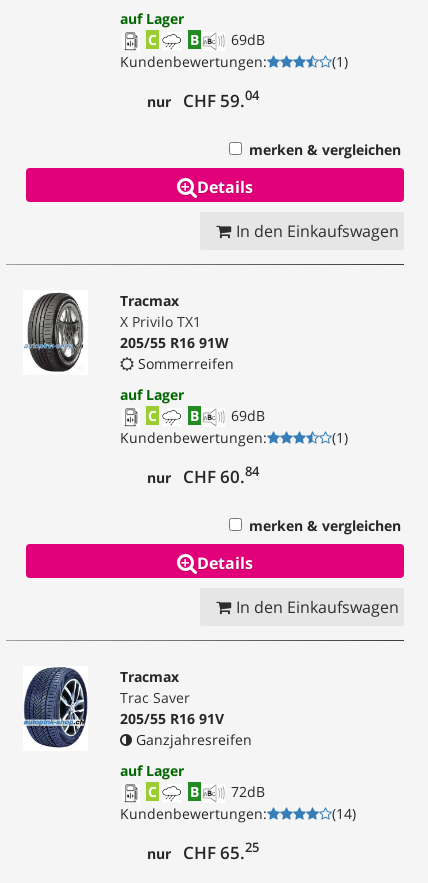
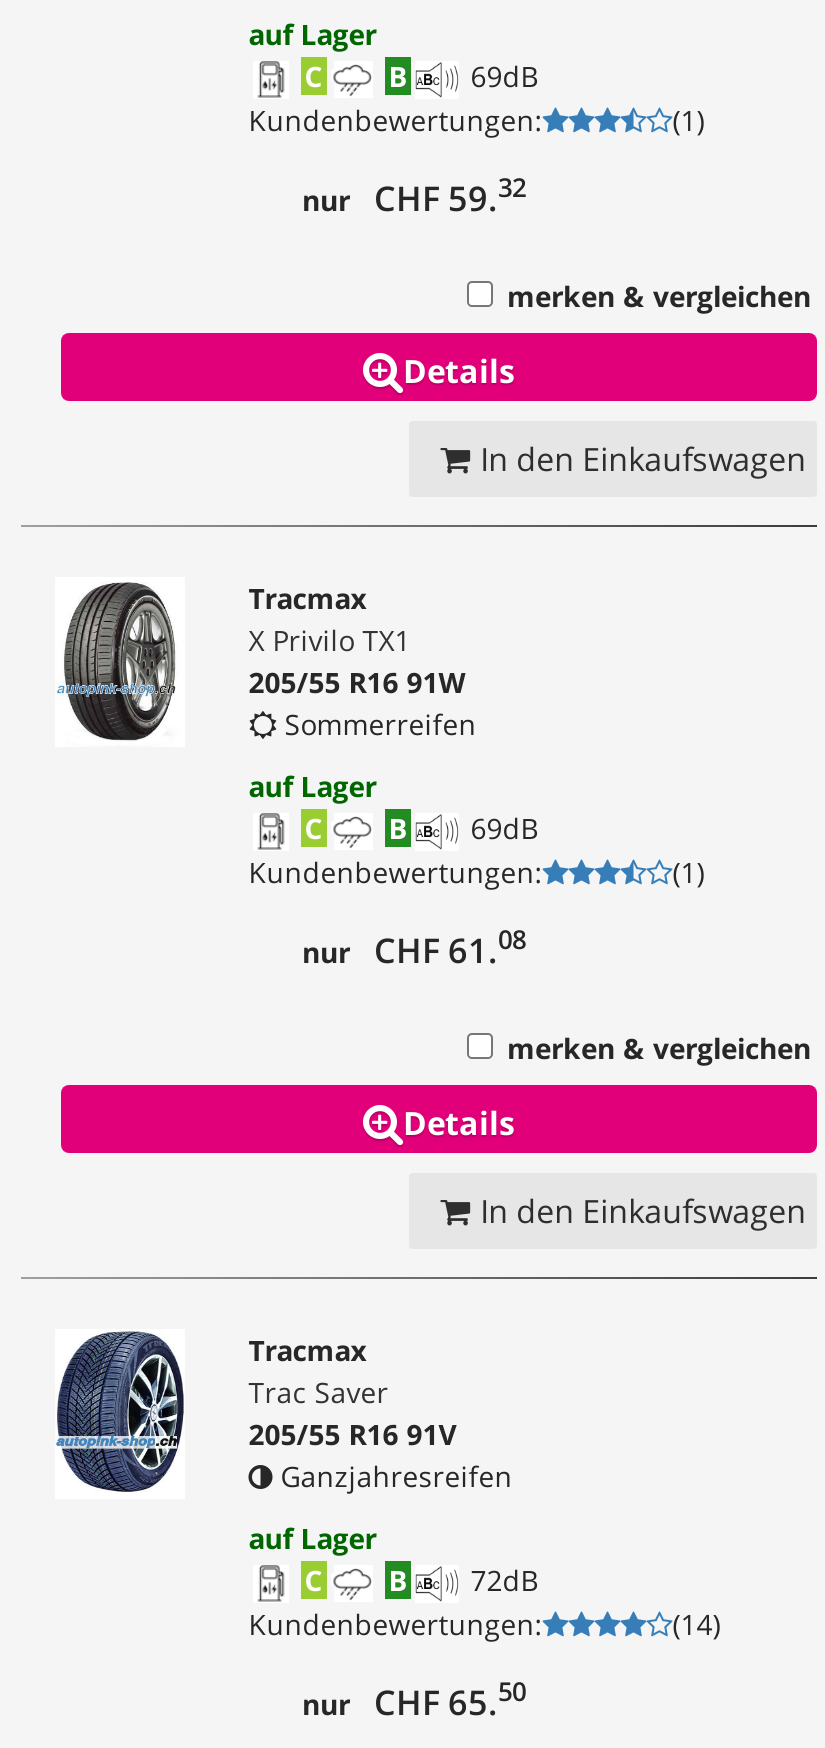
- nur CHF 59.04
+ nur CHF 59.32

- nur CHF 60. 84
+ nur CHF 61. 08

- nur CHF 65.25
+ nur CHF 65.50
